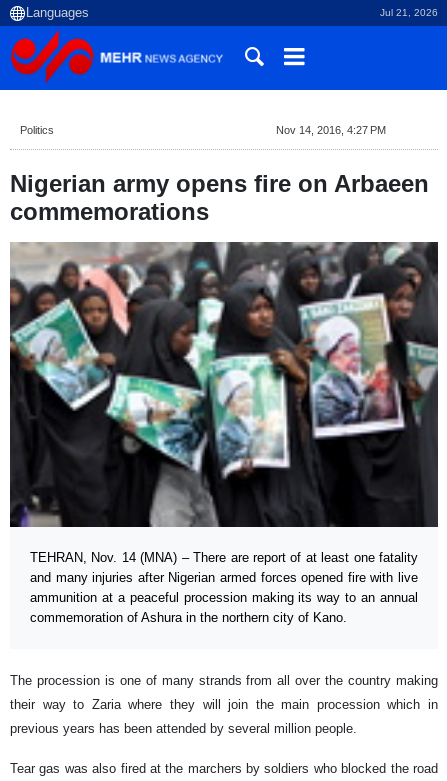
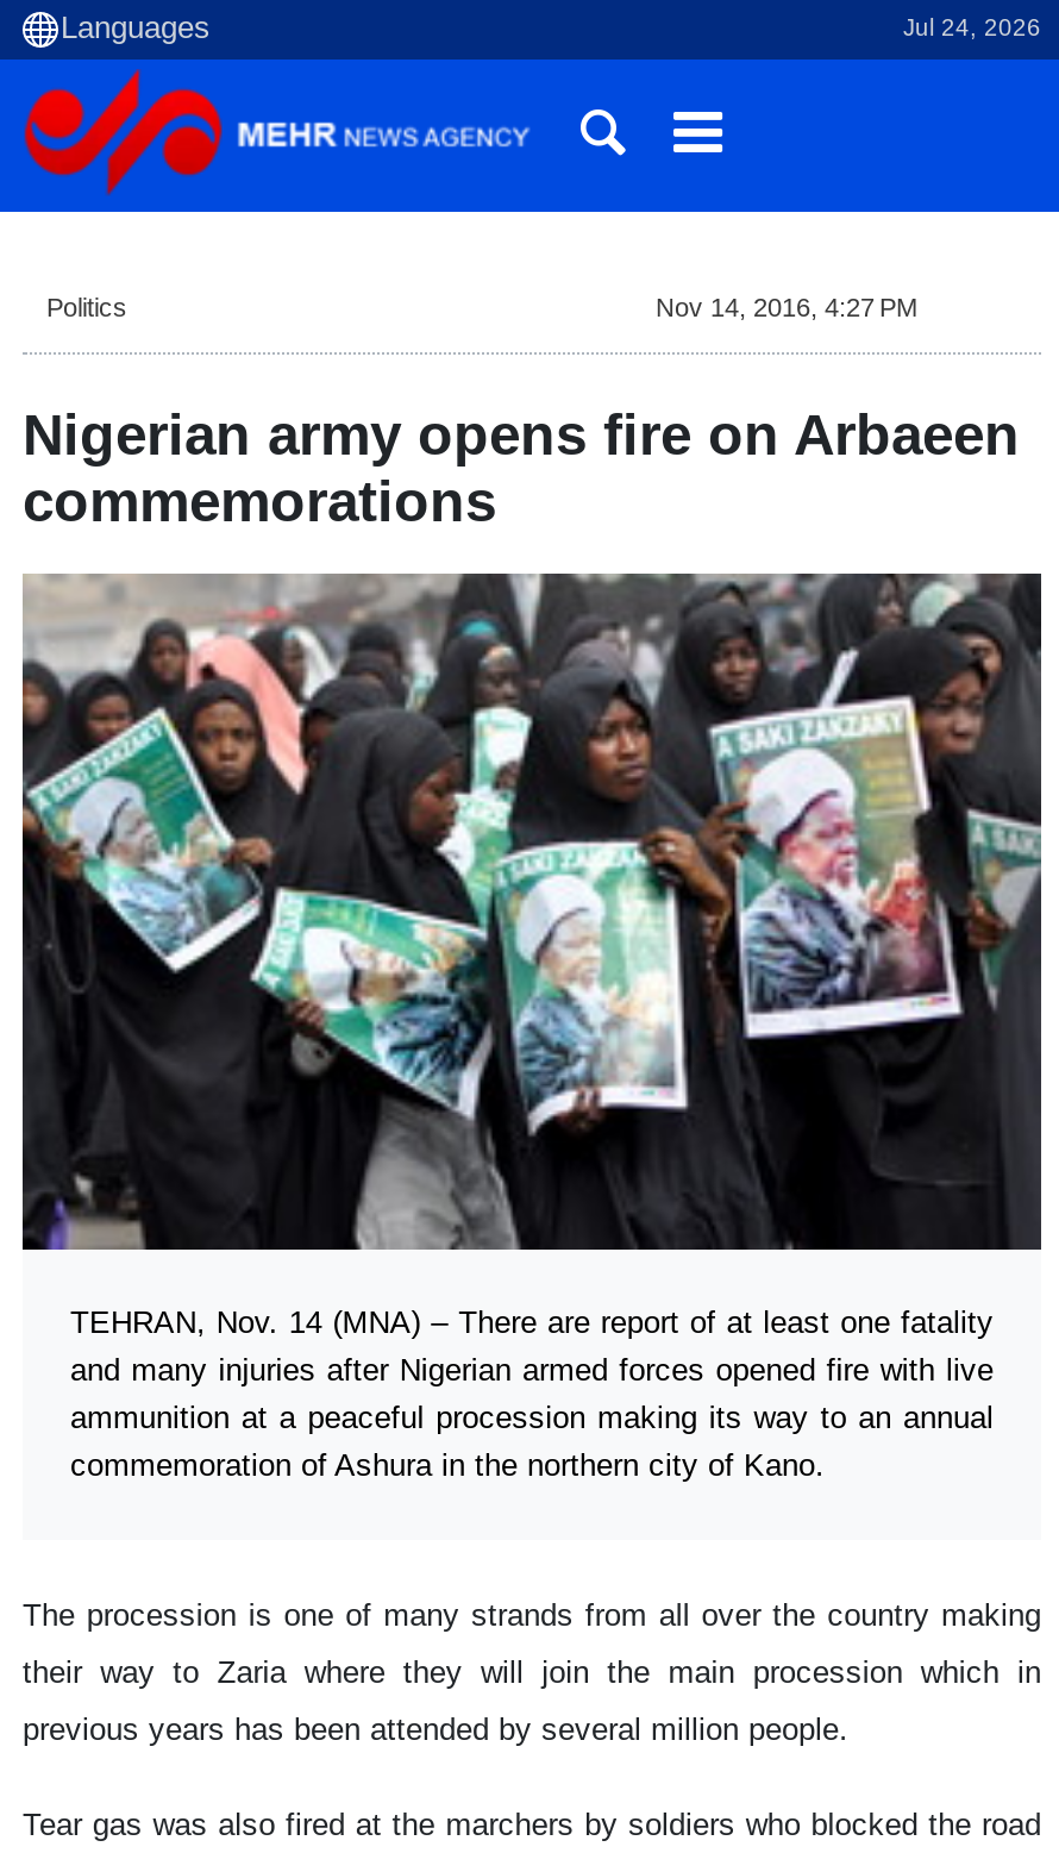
- Jul 21, 2026
+ Jul 24, 2026
